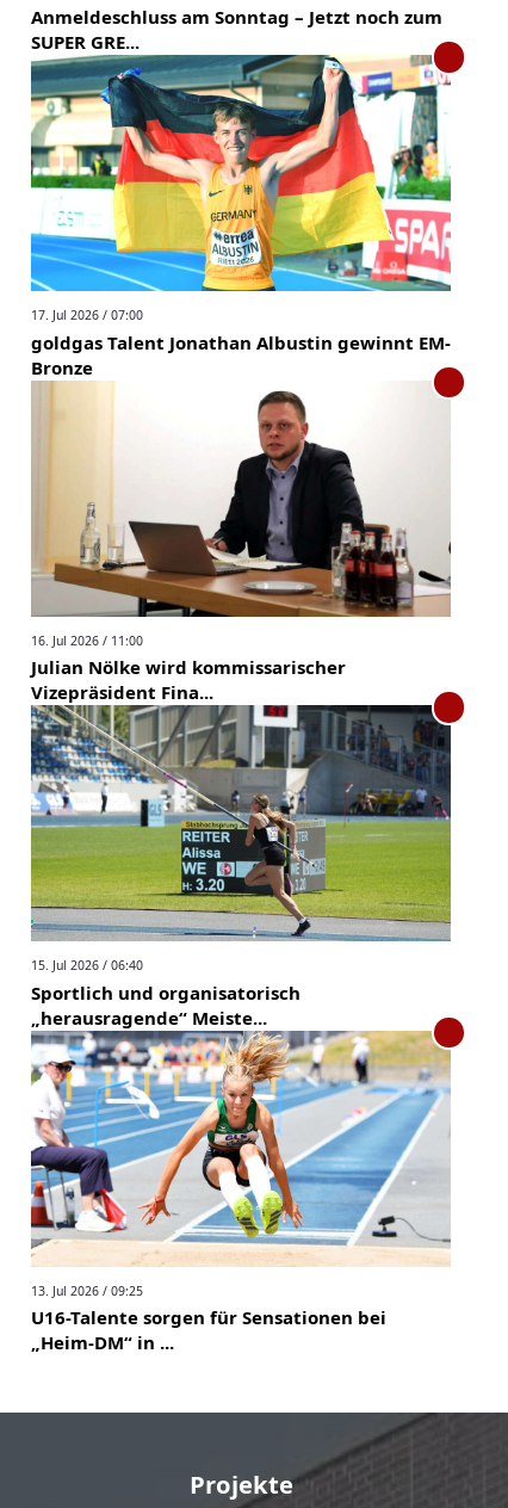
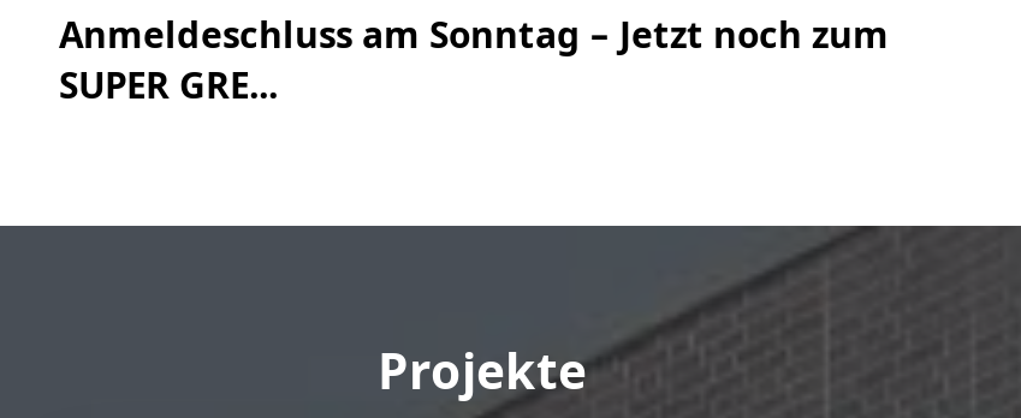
- [image]
- 17. Jul 2026 / 07:00
- goldgas Talent Jonathan Albustin gewinnt EM-
- Bronze

- [image]
- 16. Jul 2026 / 11:00
- Julian Nölke wird kommissarischer
- Vizepräsident Fina...

- [image]
- 15. Jul 2026 / 06:40
- Sportlich und organisatorisch
- „herausragende“ Meiste...

- [image]
- 13. Jul 2026 / 09:25
- U16-Talente sorgen für Sensationen bei
- „Heim-DM“ in ...
